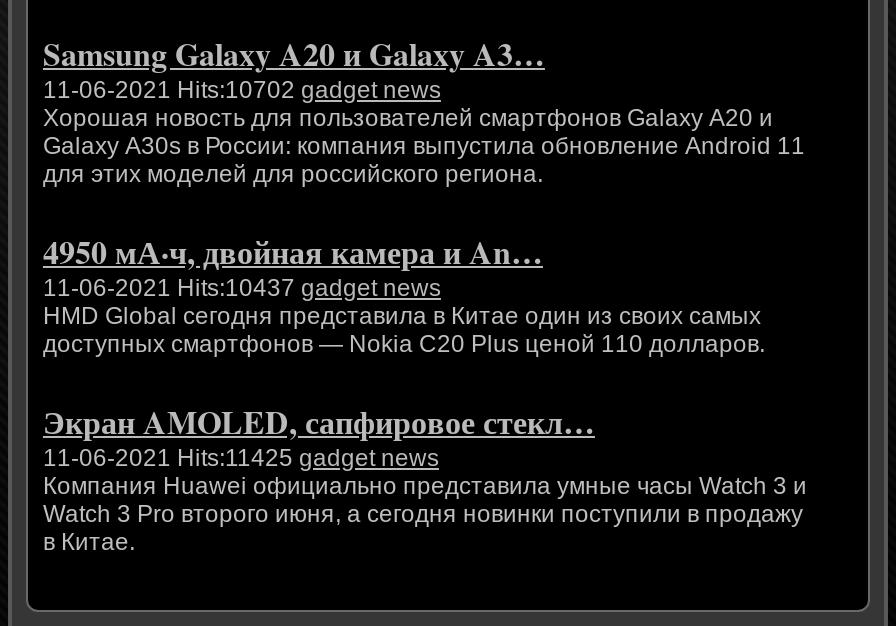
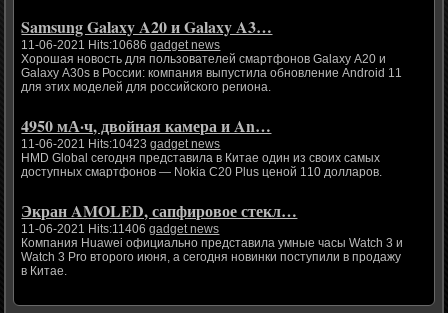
- 11-06-2021 Hits:10702 gadget news
+ 11-06-2021 Hits:10686 gadget news

- 11-06-2021 Hits:10437 gadget news
+ 11-06-2021 Hits:10423 gadget news

- 11-06-2021 Hits:11425 gadget news
+ 11-06-2021 Hits:11406 gadget news
